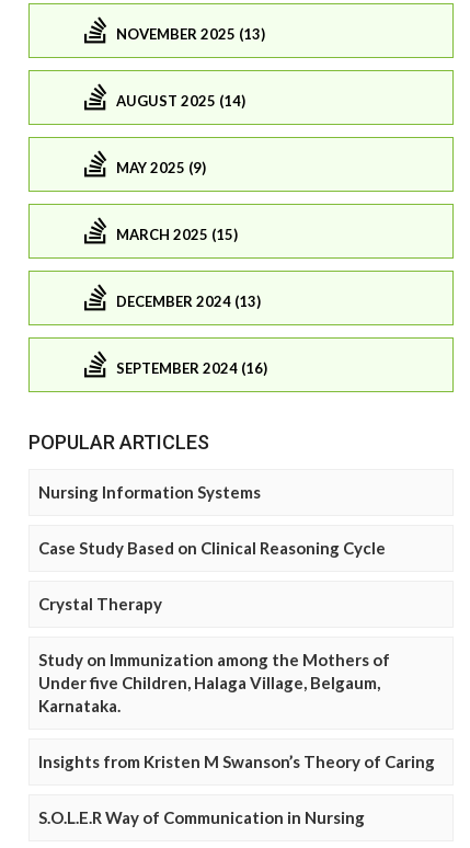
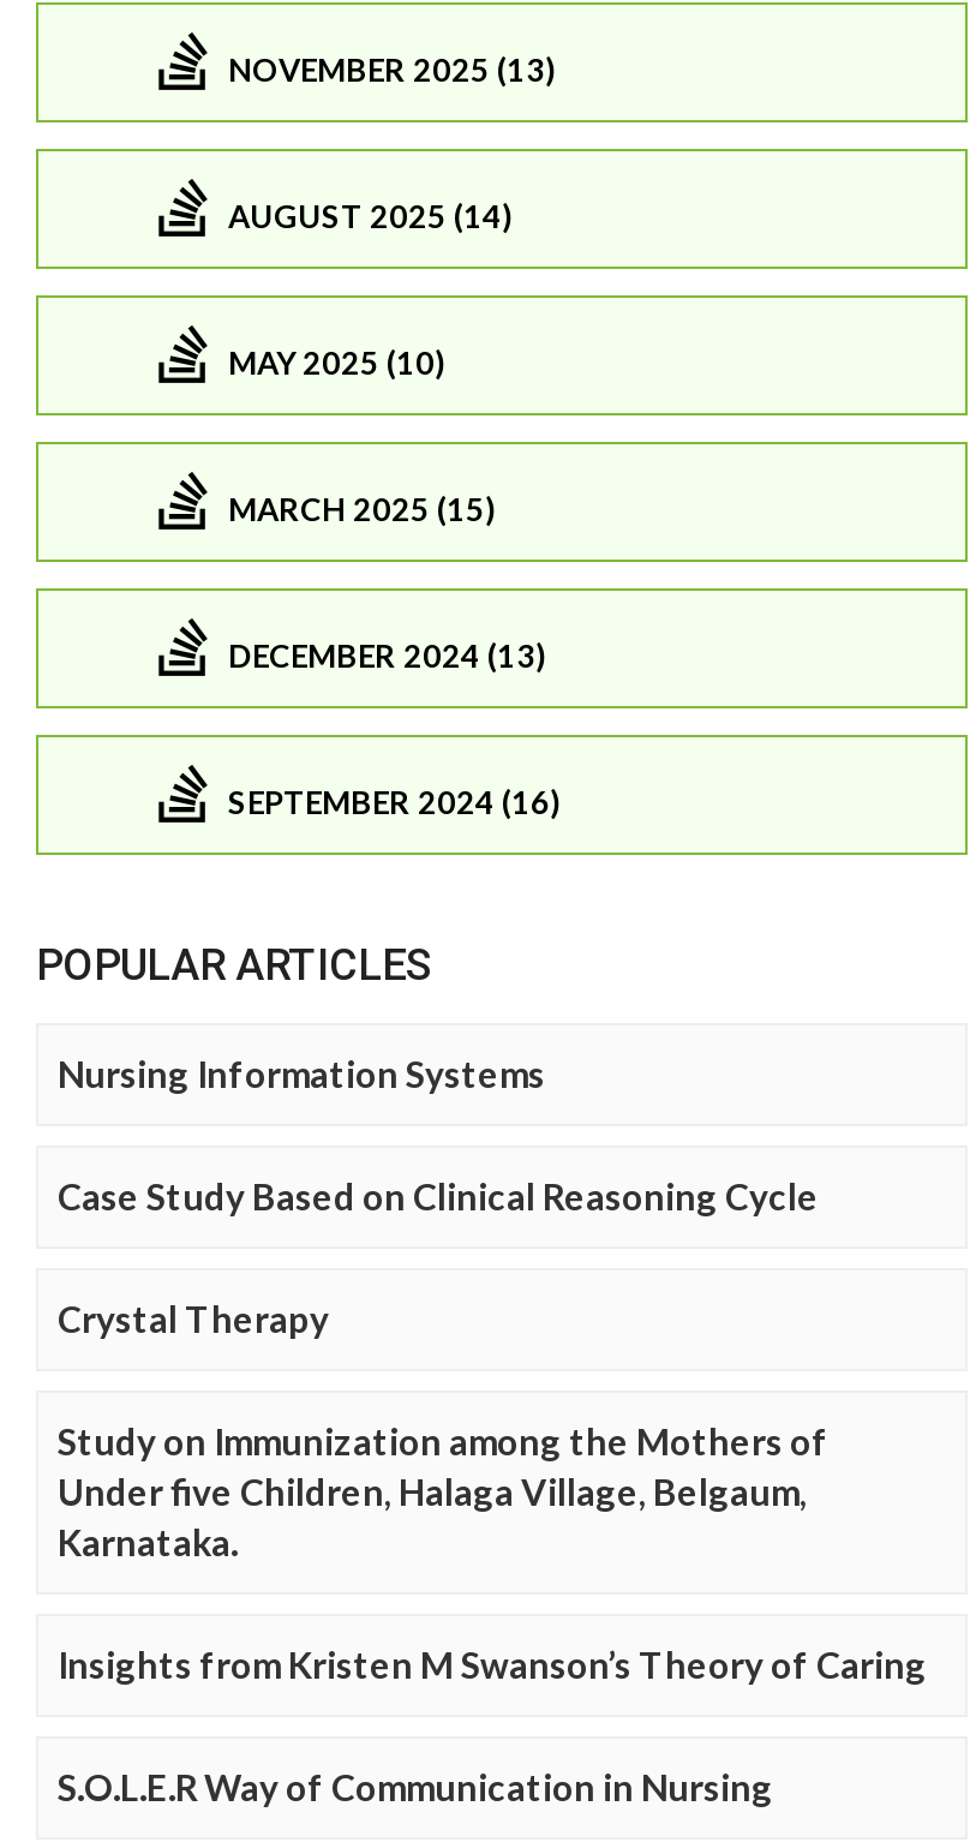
- MAY 2025 (9)
+ MAY 2025 (10)
